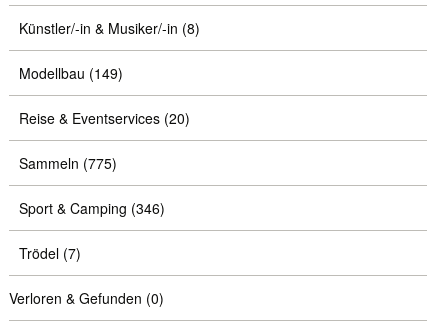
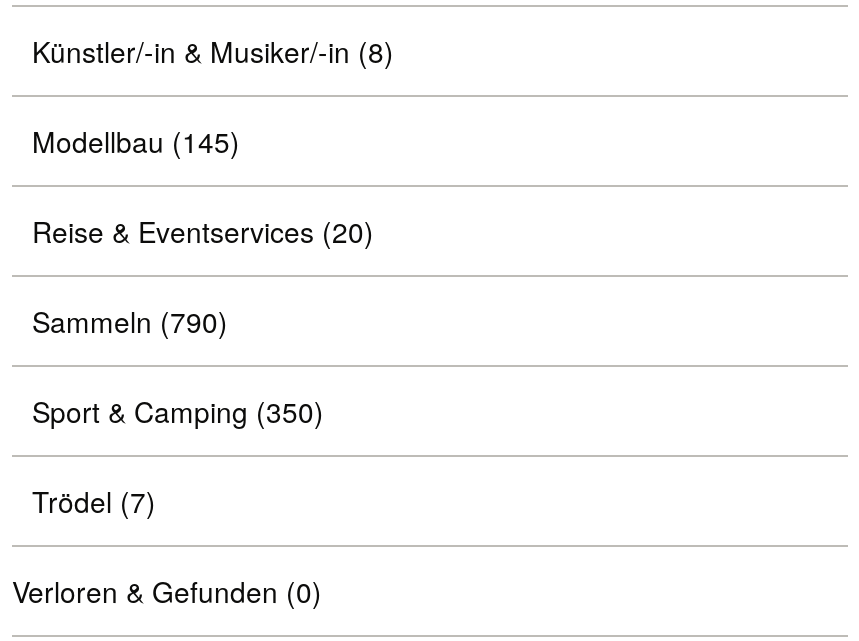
- Modellbau (149)
+ Modellbau (145)

- Sammeln (775)
+ Sammeln (790)

- Sport & Camping (346)
+ Sport & Camping (350)
